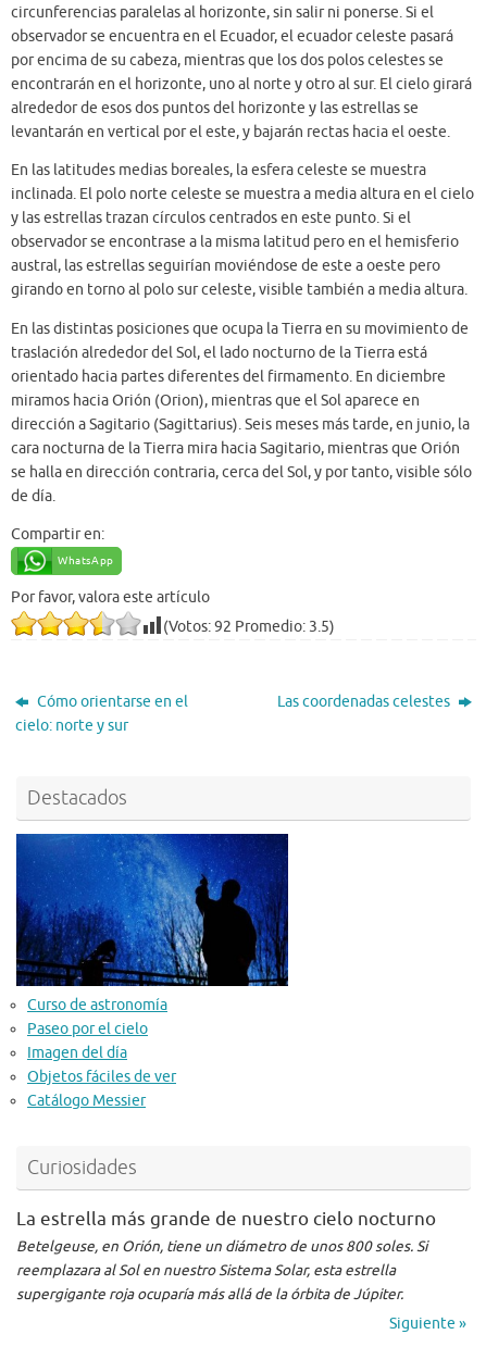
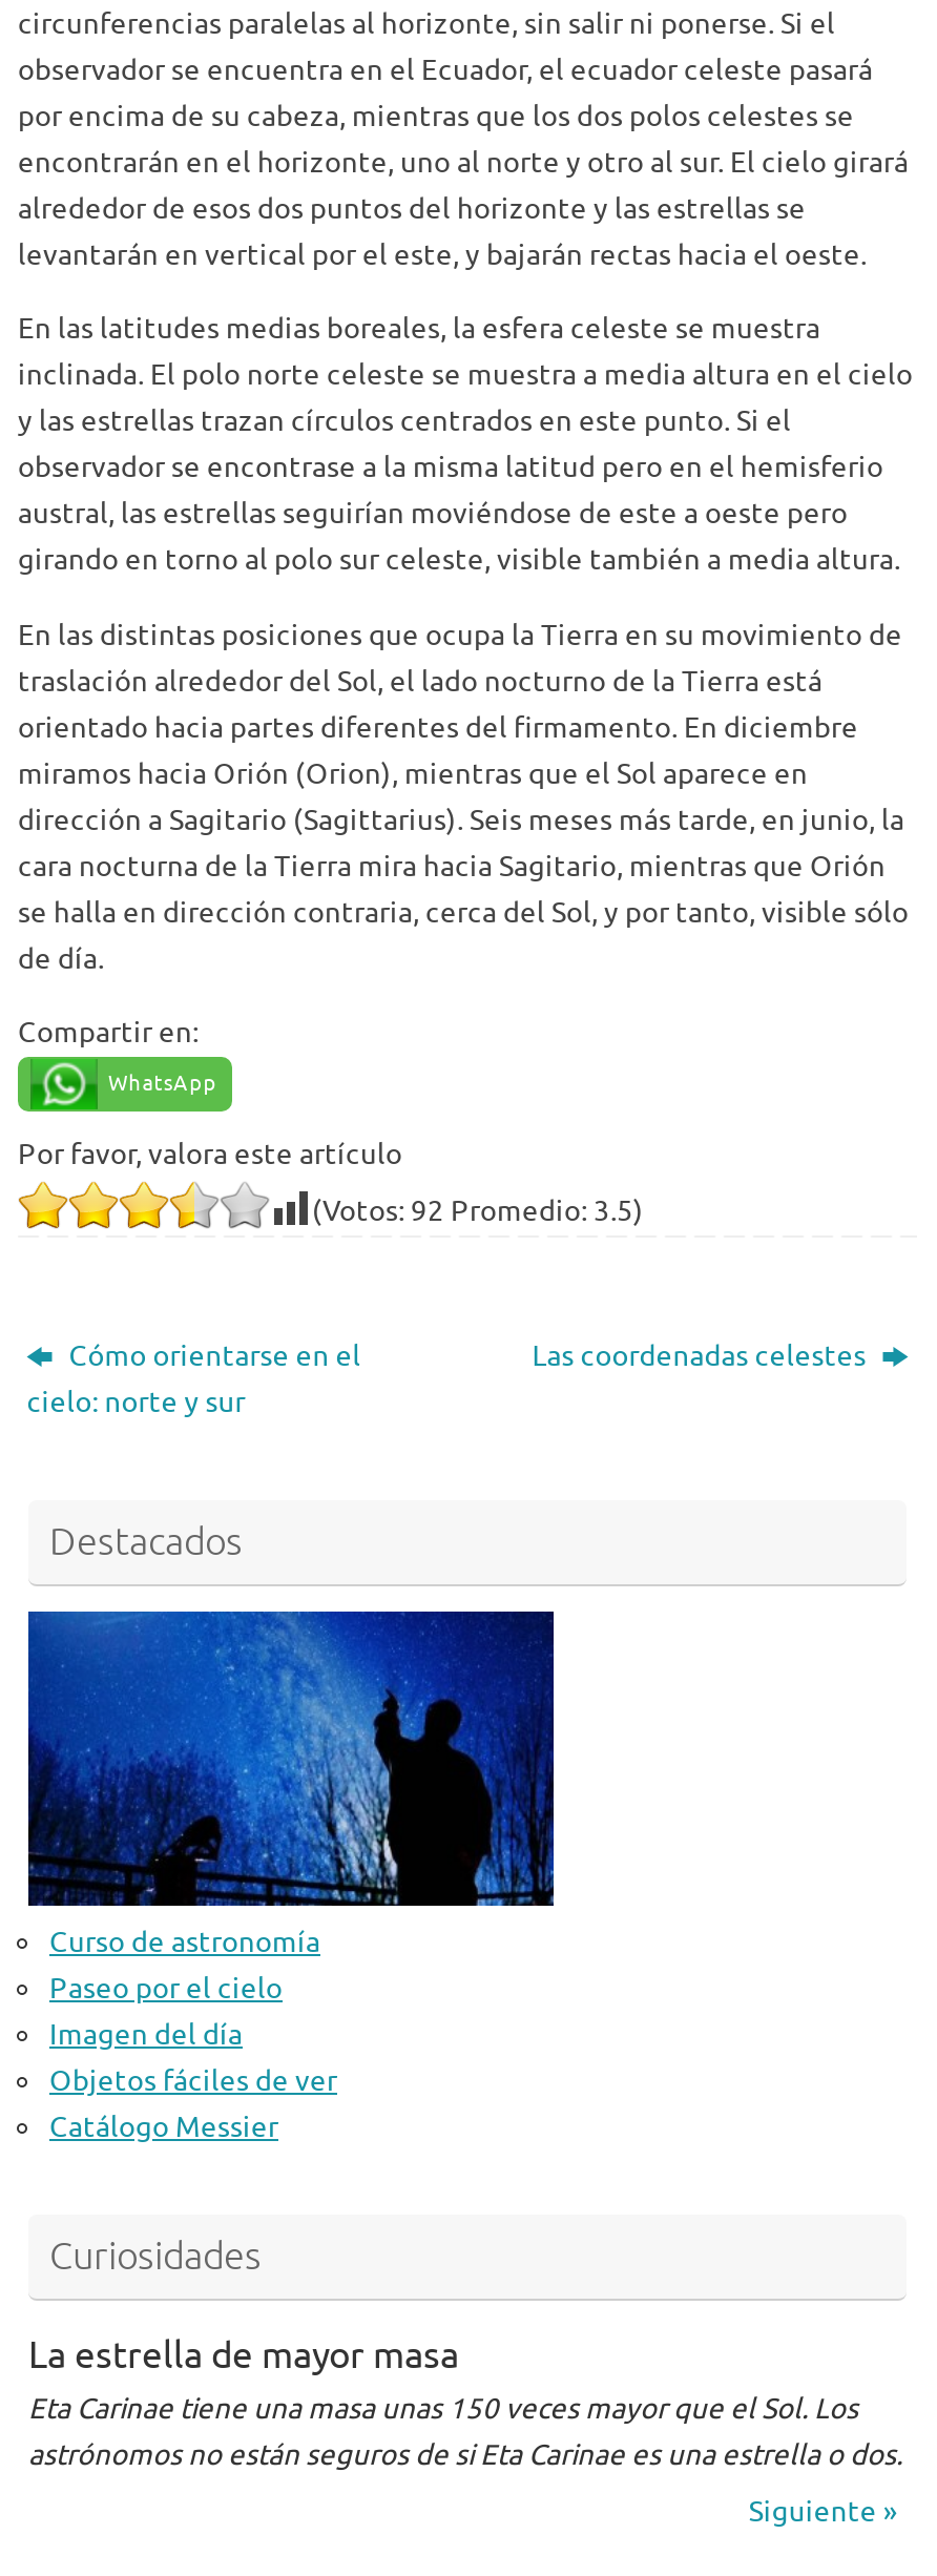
- La estrella más grande de nuestro cielo nocturno
- Betelgeuse, en Orión, tiene un diámetro de unos 800 soles. Si
- reemplazara al Sol en nuestro Sistema Solar, esta estrella
- supergigante roja ocuparía más allá de la órbita de Júpiter.
+ La estrella de mayor masa
+ Eta Carinae tiene una masa unas 150 veces mayor que el Sol. Los
+ astrónomos no están seguros de si Eta Carinae es una estrella o dos.
